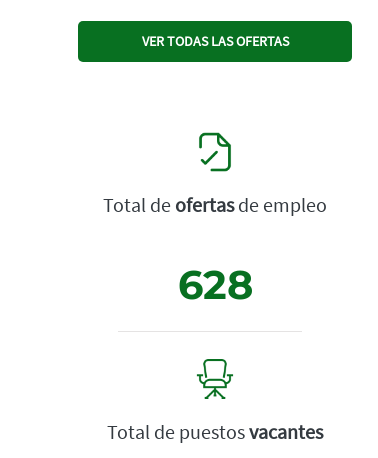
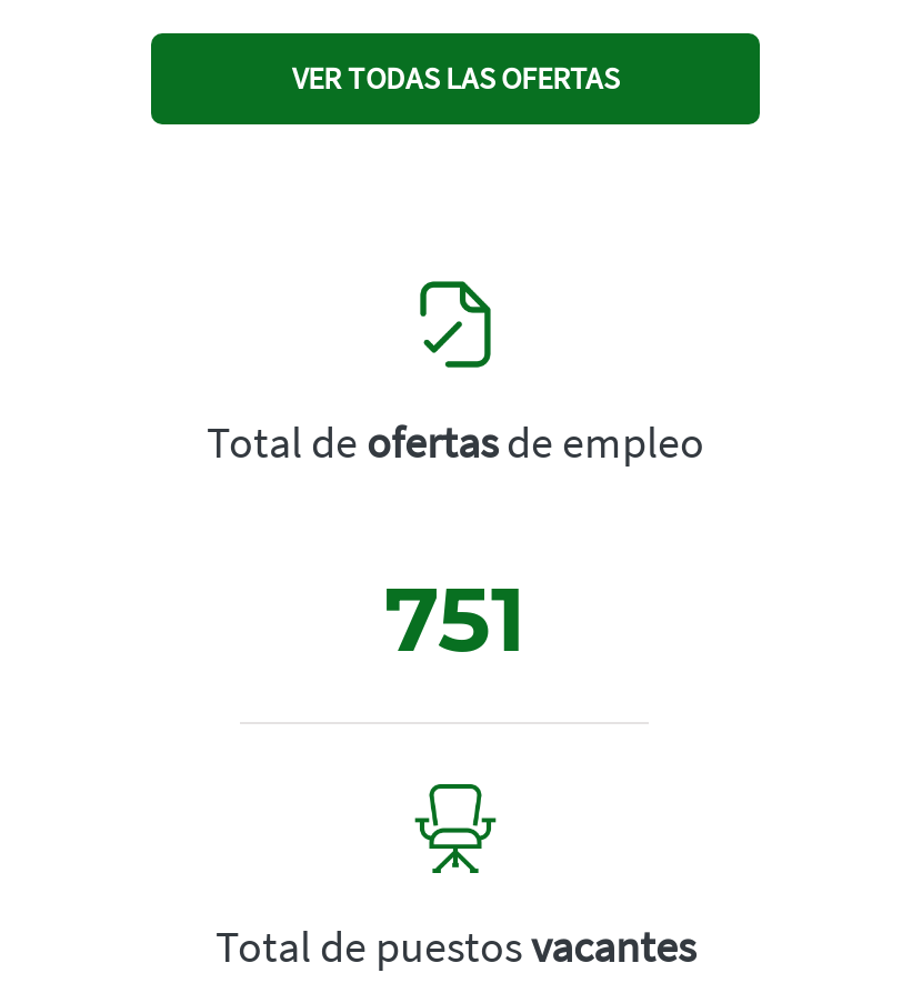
- 628
+ 751
